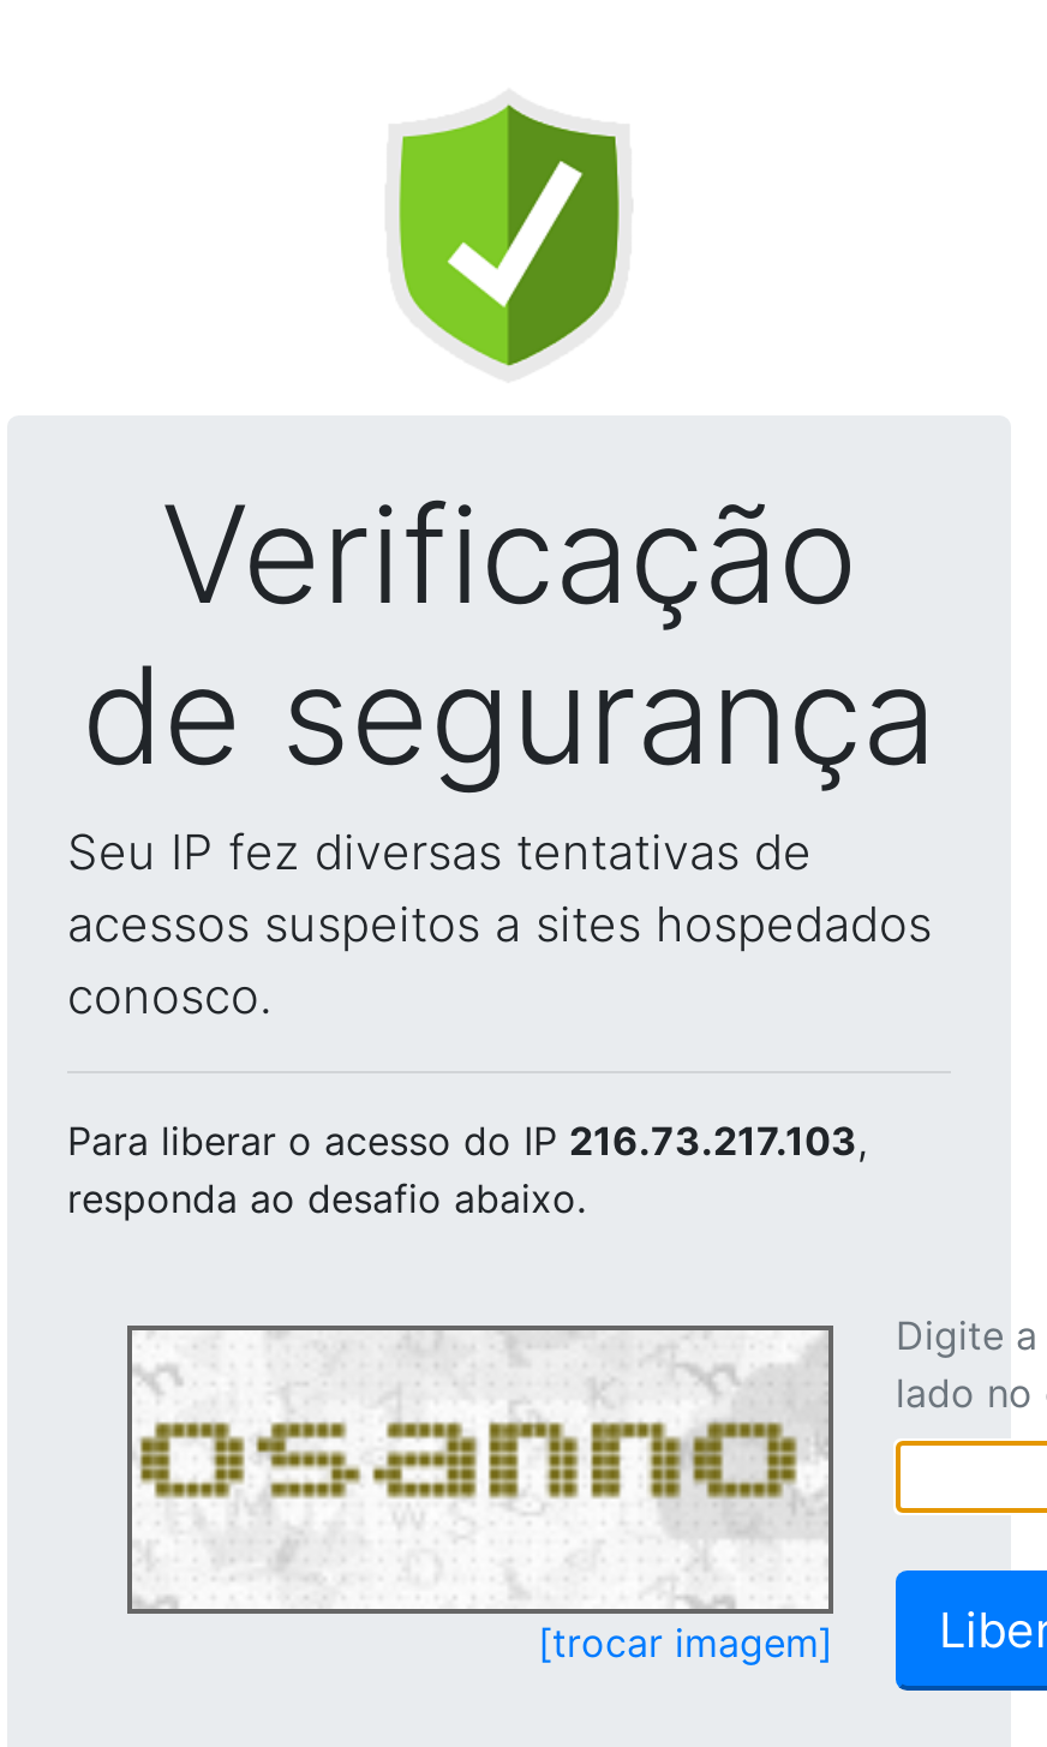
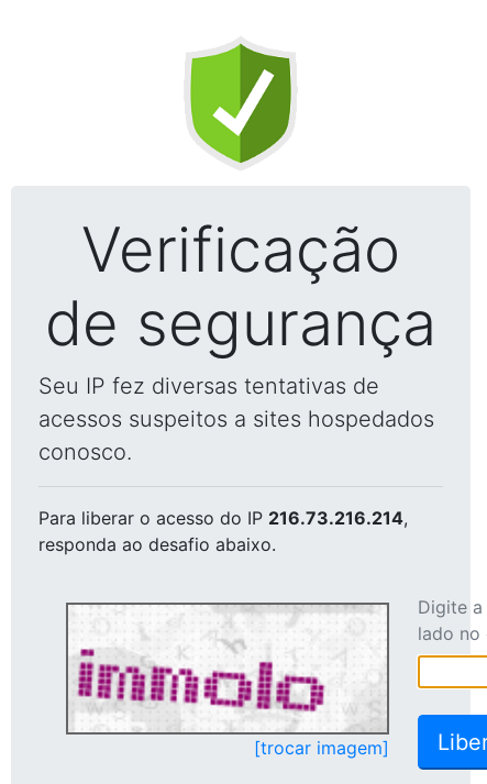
- Para liberar o acesso do IP 216.73.217.103,
+ Para liberar o acesso do IP 216.73.216.214,

- [image]
+ [image]
